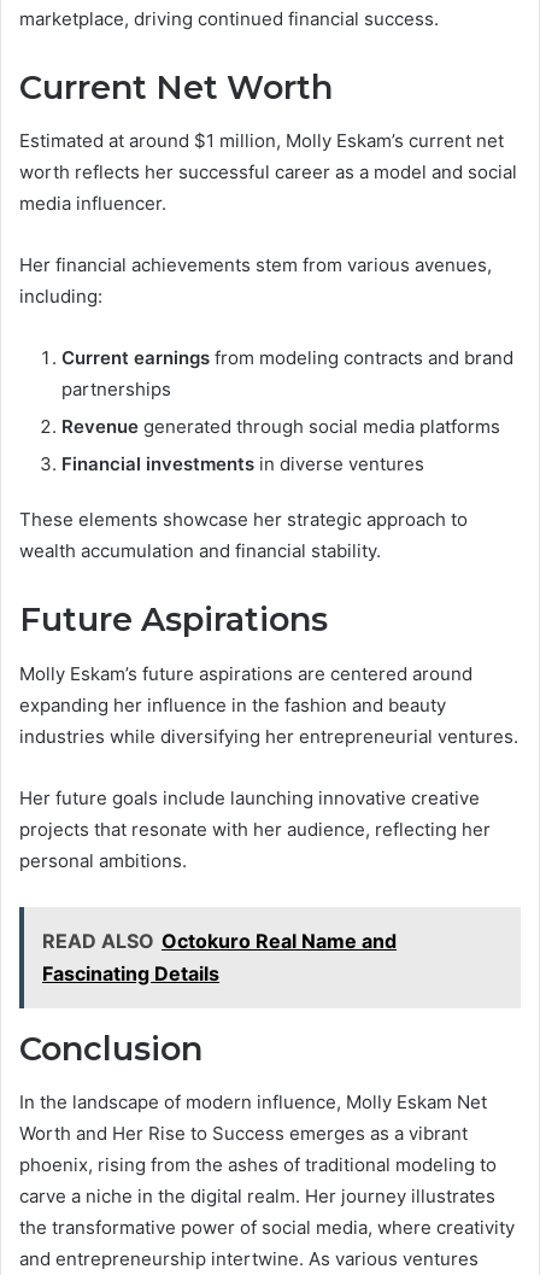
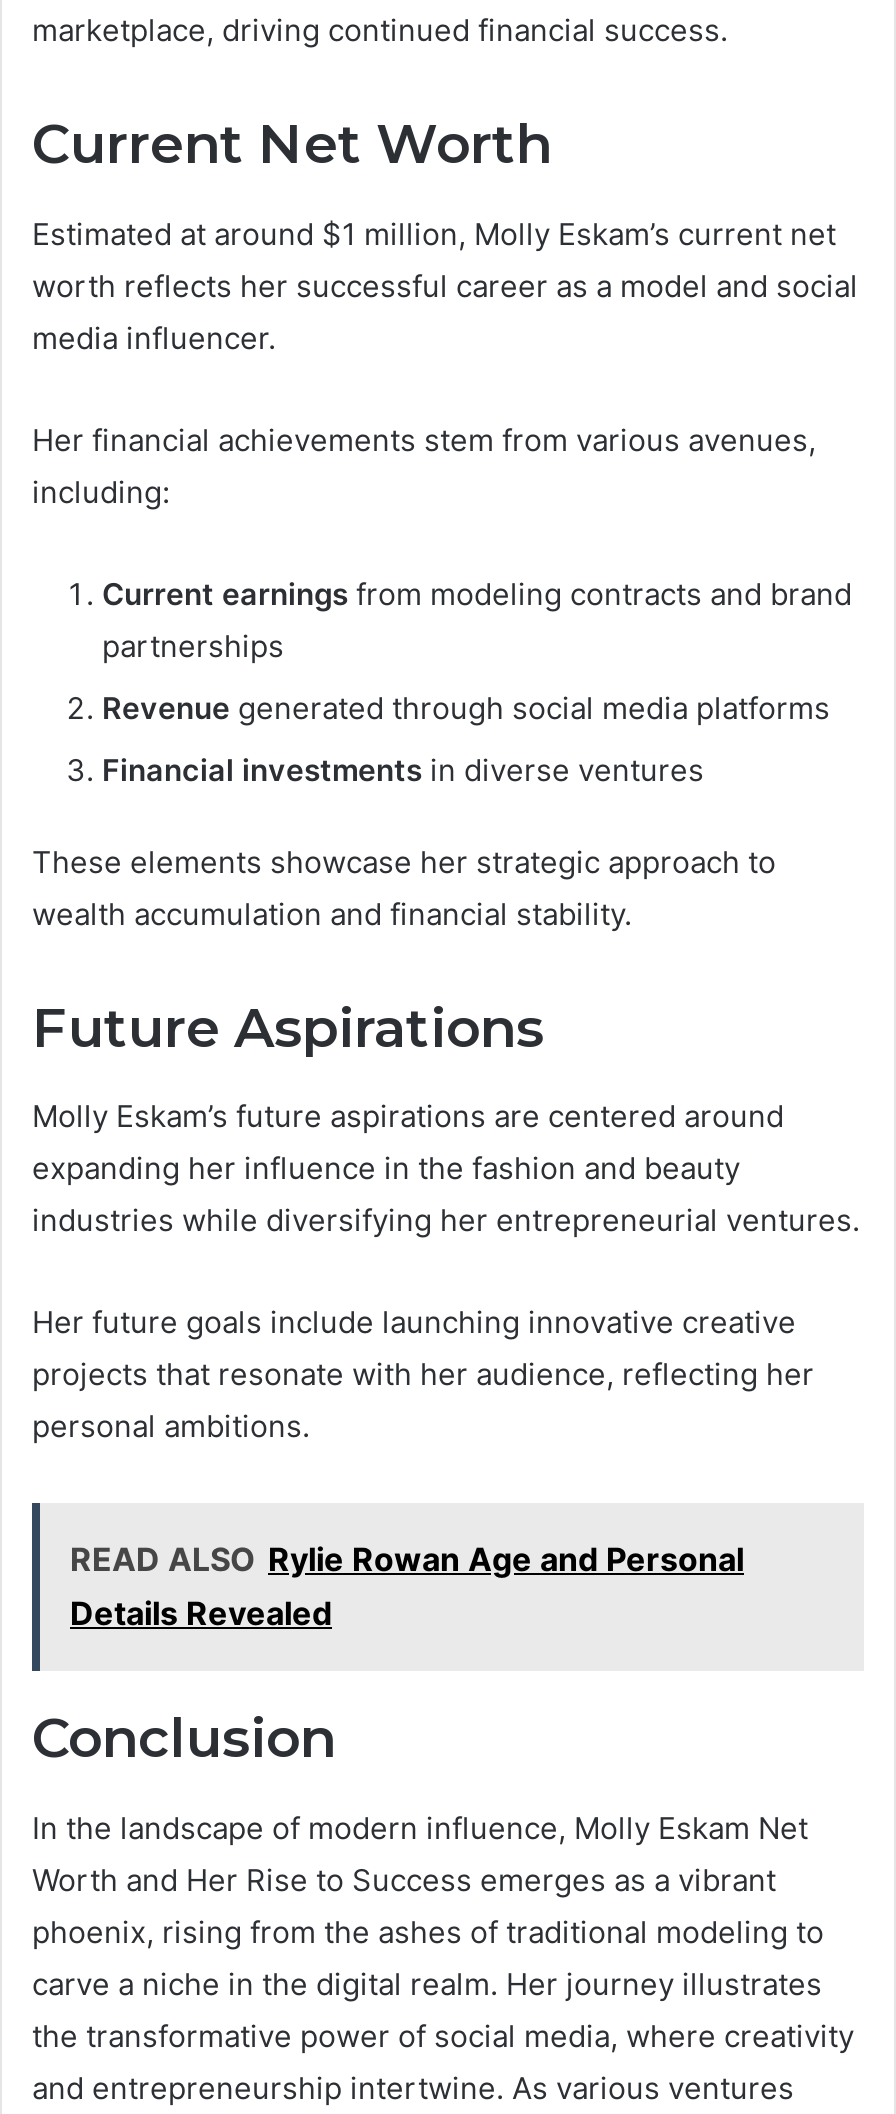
- READ ALSO Octokuro Real Name and
- Fascinating Details
+ READ ALSO Rylie Rowan Age and Personal
+ Details Revealed
